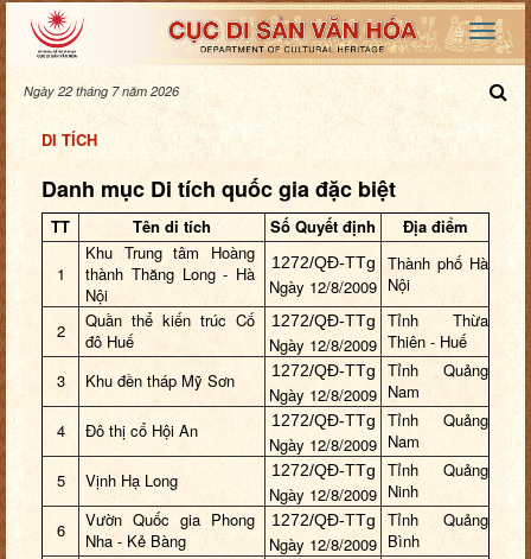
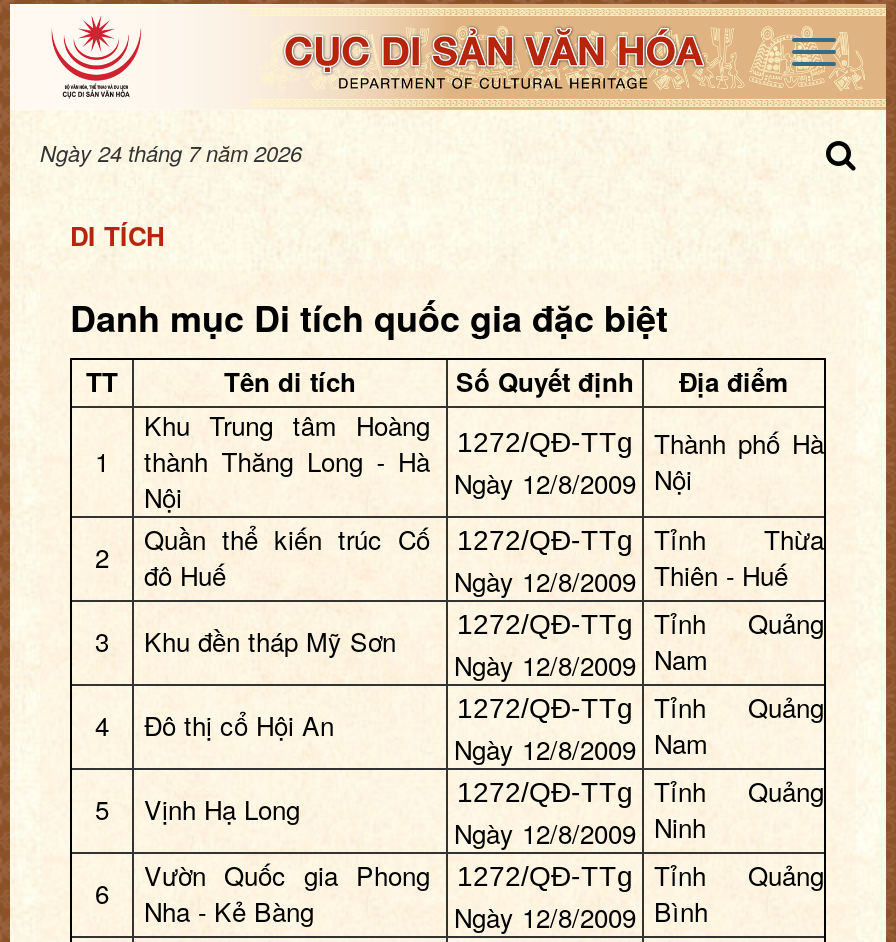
- Ngày 22 tháng 7 năm 2026
+ Ngày 24 tháng 7 năm 2026
